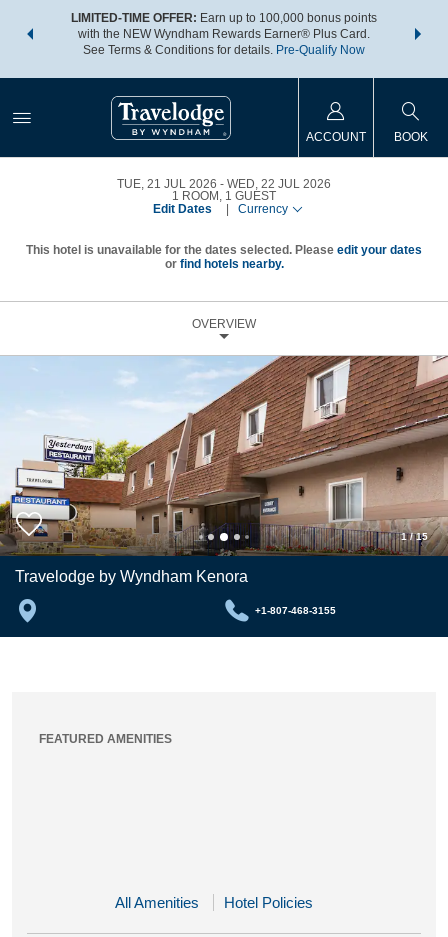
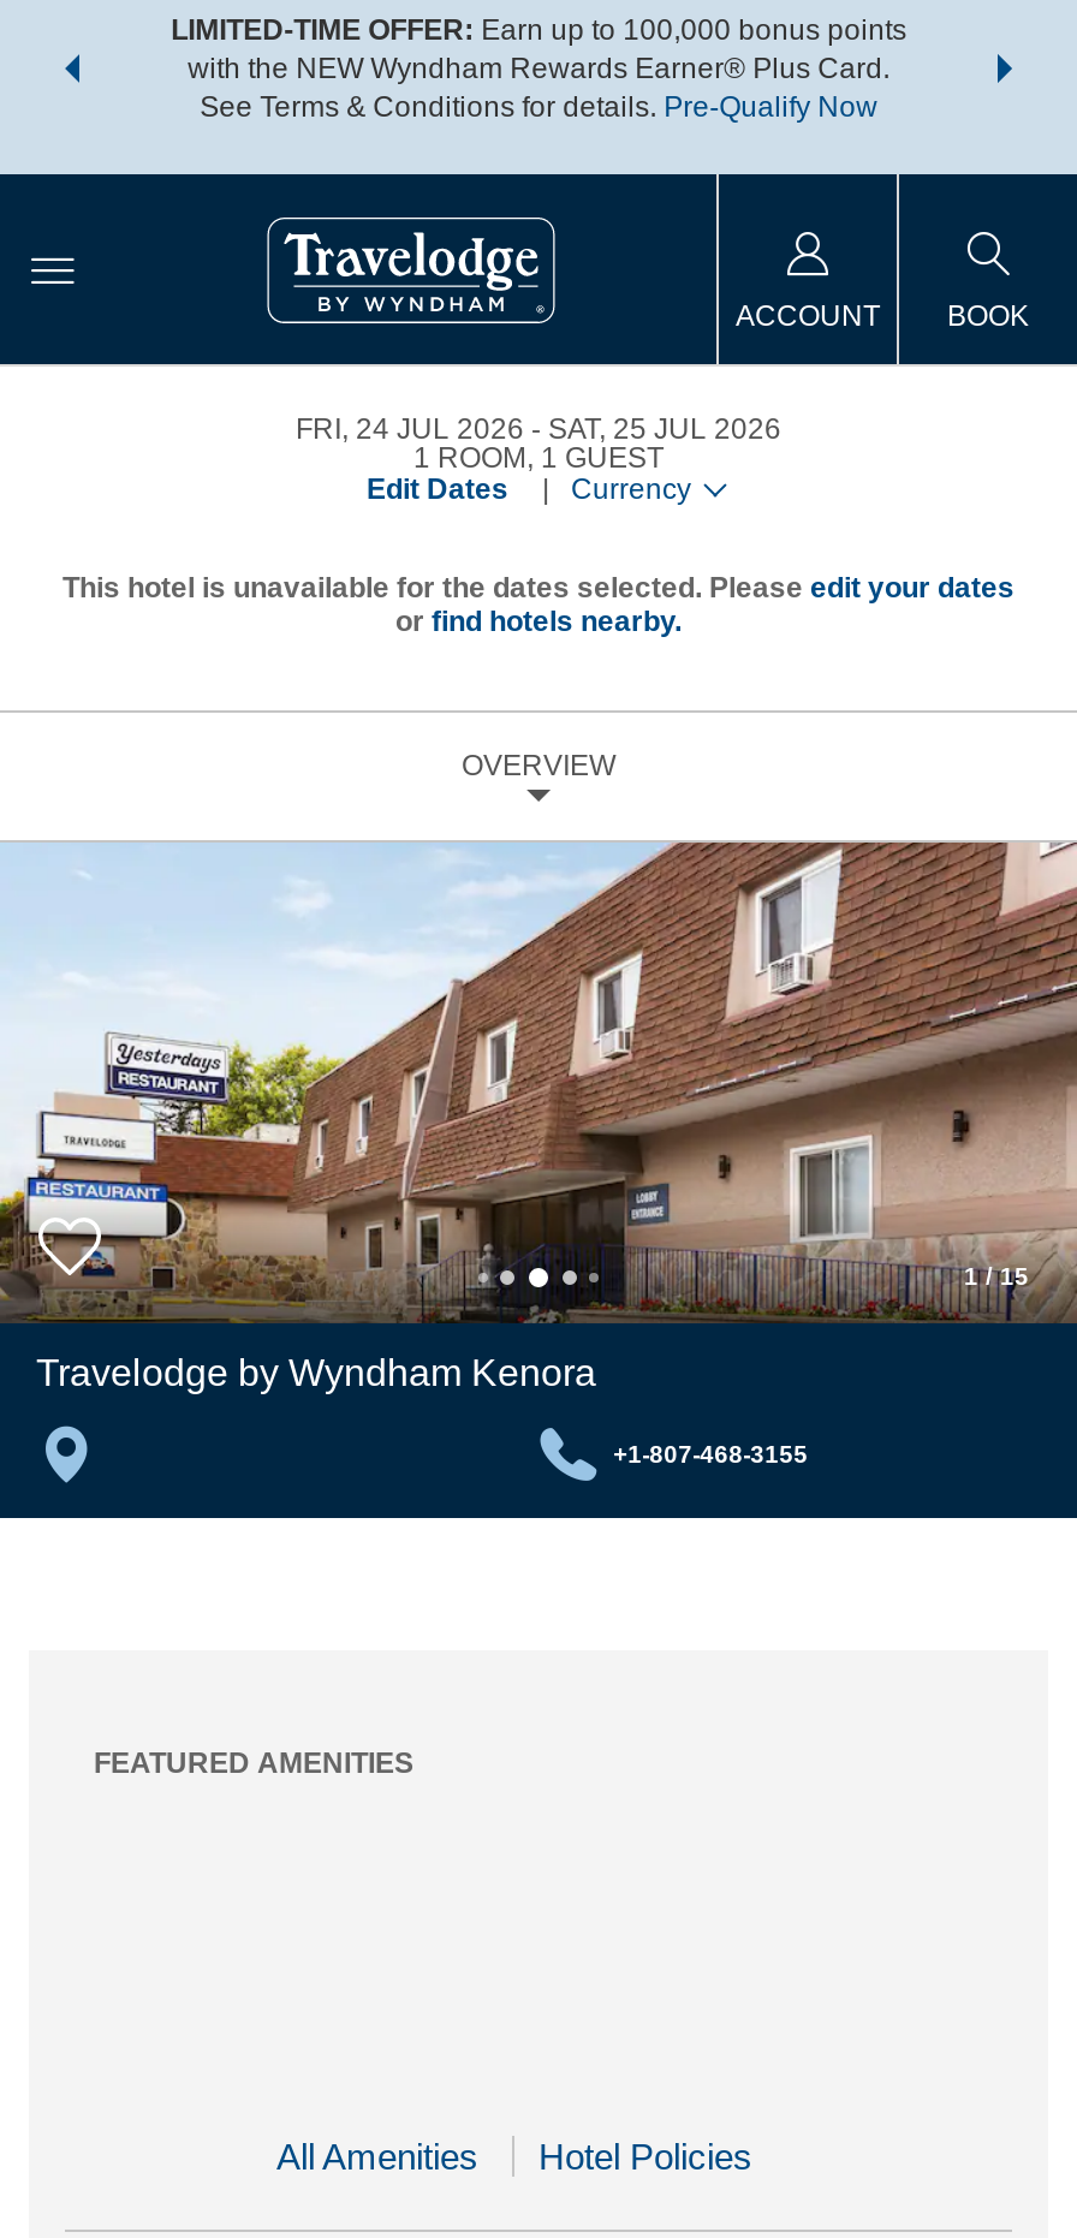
- TUE, 21 JUL 2026
+ FRI, 24 JUL 2026

- WED, 22 JUL 2026
+ SAT, 25 JUL 2026
